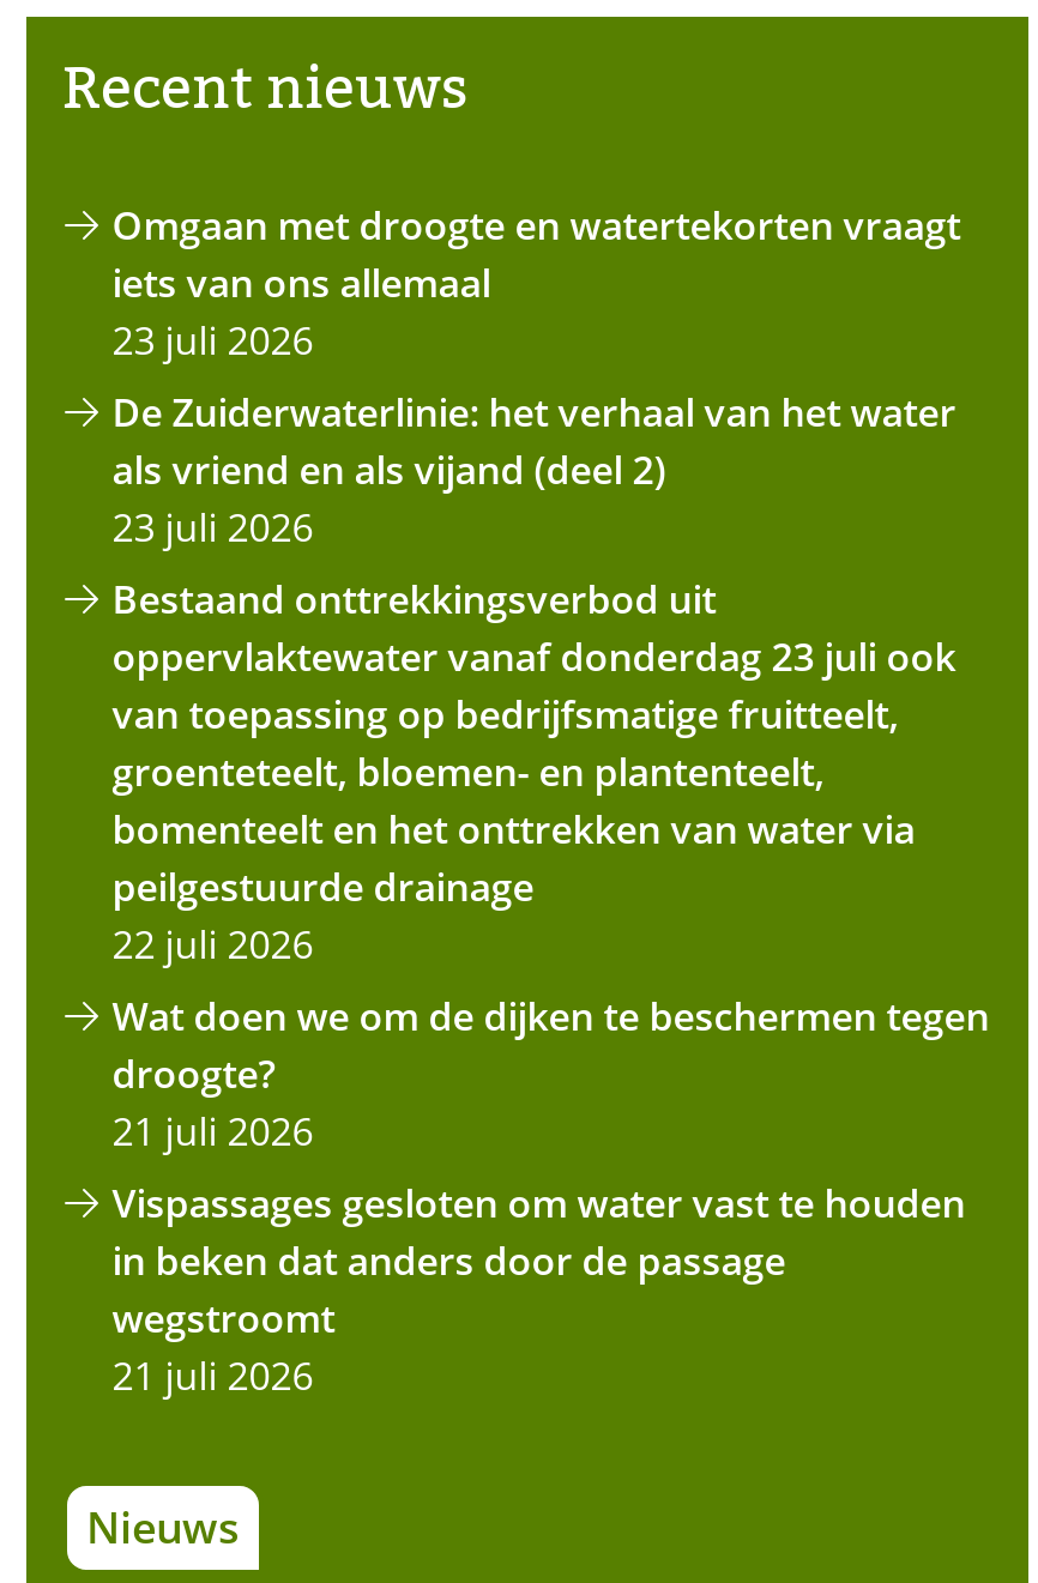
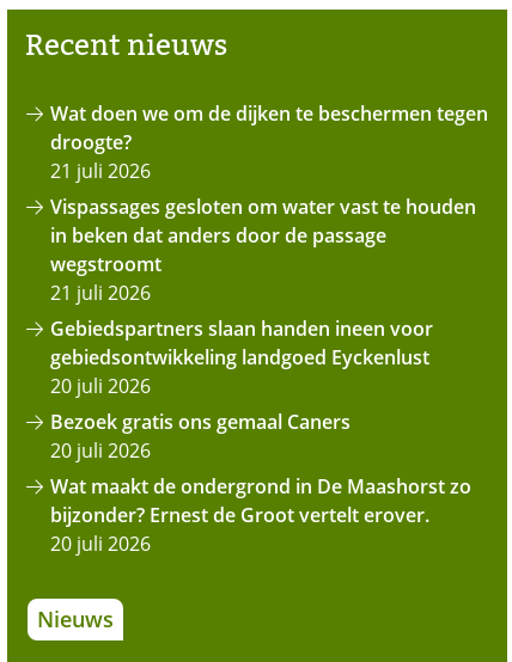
- Omgaan met droogte en watertekorten vraagt
- iets van ons allemaal
- 23 juli 2026
- De Zuiderwaterlinie: het verhaal van het water
- als vriend en als vijand (deel 2)
- 23 juli 2026
- Bestaand onttrekkingsverbod uit
- oppervlaktewater vanaf donderdag 23 juli ook
- van toepassing op bedrijfsmatige fruitteelt,
- groenteteelt, bloemen- en plantenteelt,
- bomenteelt en het onttrekken van water via
- peilgestuurde drainage
- 22 juli 2026

moved up: Wat doen we om de dijken te beschermen tegen | droogte? | 21 juli 2026 | Vispassages gesloten om water vast te houden | in beken dat anders door de passage | wegstroomt | 21 juli 2026

+ Gebiedspartners slaan handen ineen voor
+ gebiedsontwikkeling landgoed Eyckenlust
+ 20 juli 2026
+ Bezoek gratis ons gemaal Caners
+ 20 juli 2026
+ Wat maakt de ondergrond in De Maashorst zo
+ bijzonder? Ernest de Groot vertelt erover.
+ 20 juli 2026
